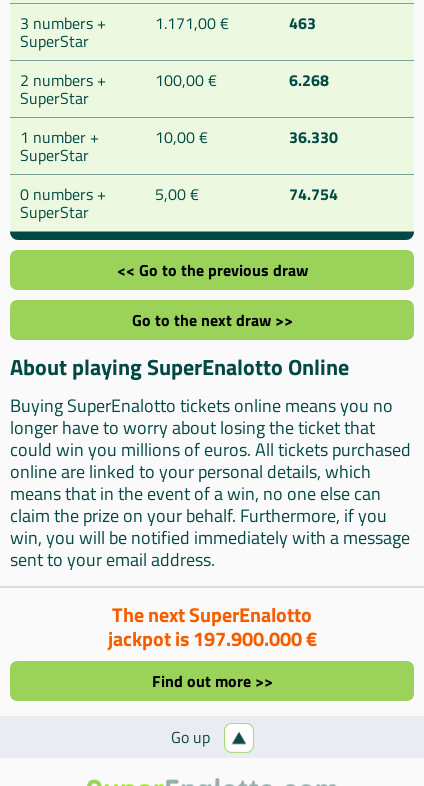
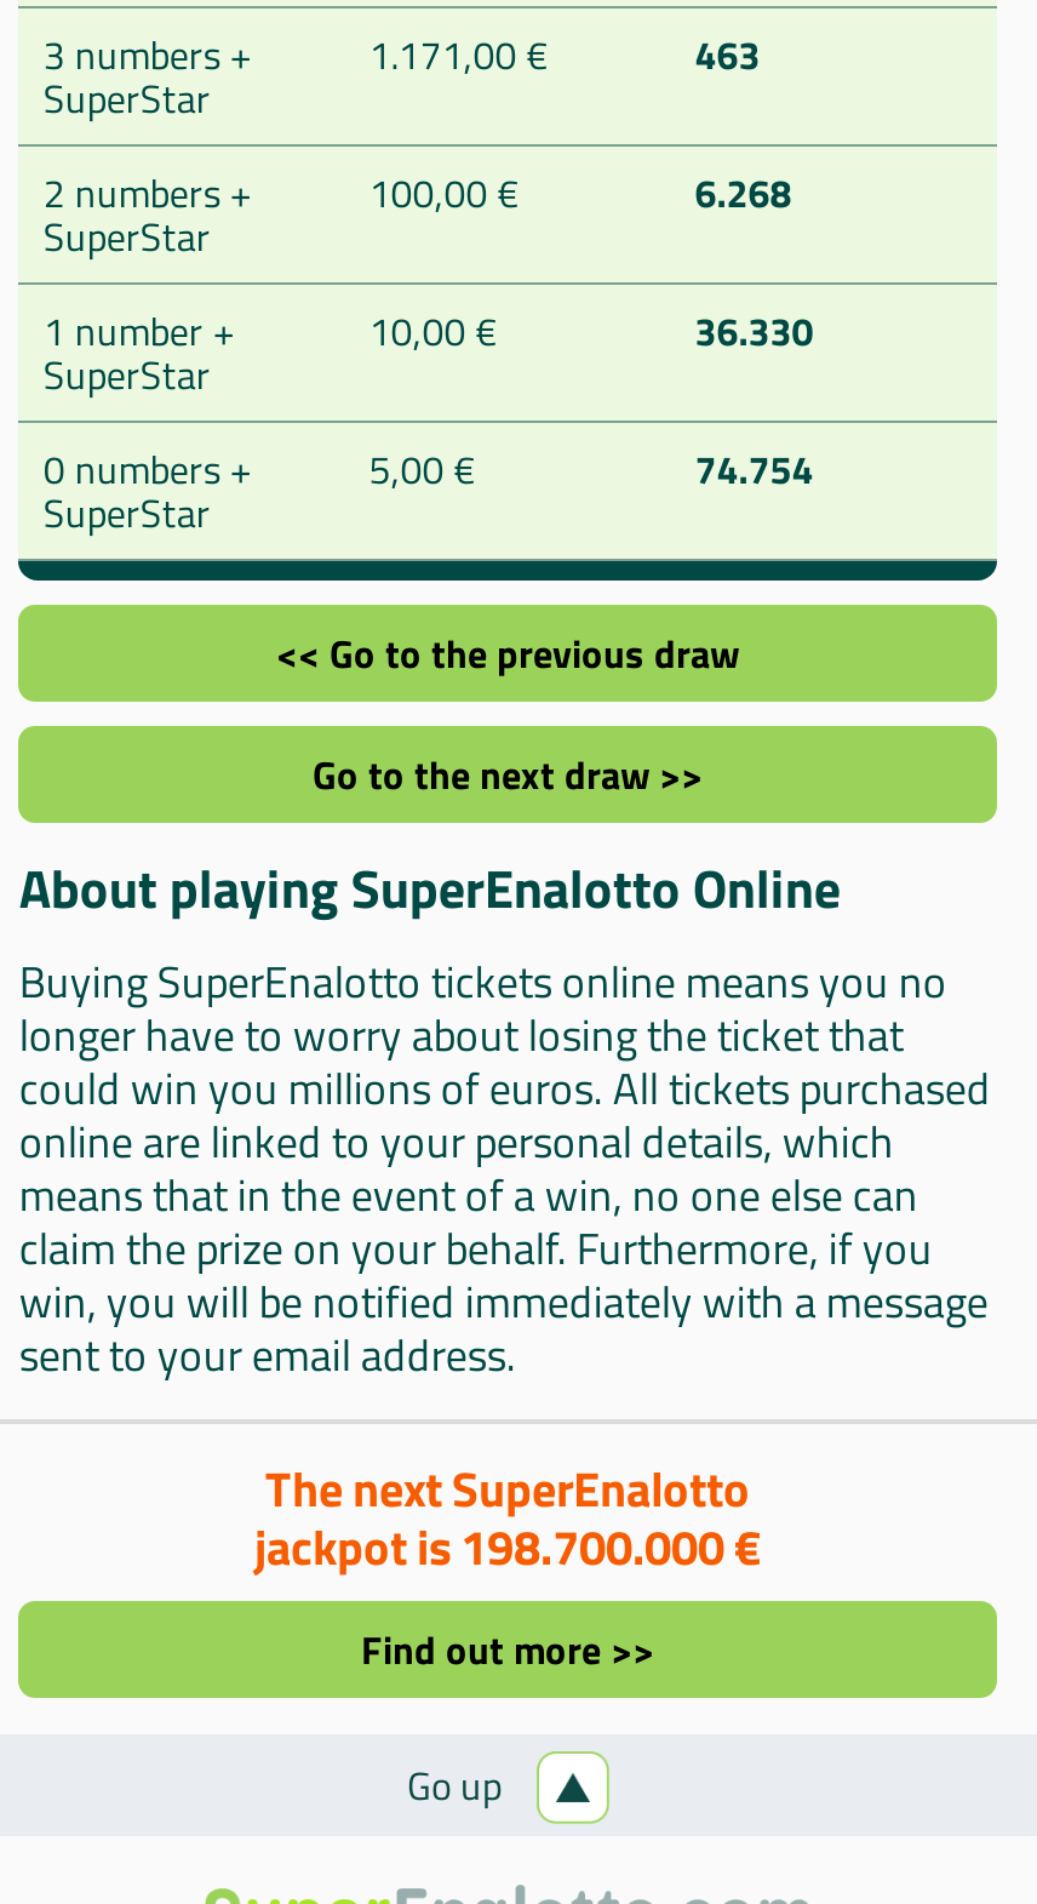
- jackpot is 197.900.000 €
+ jackpot is 198.700.000 €
